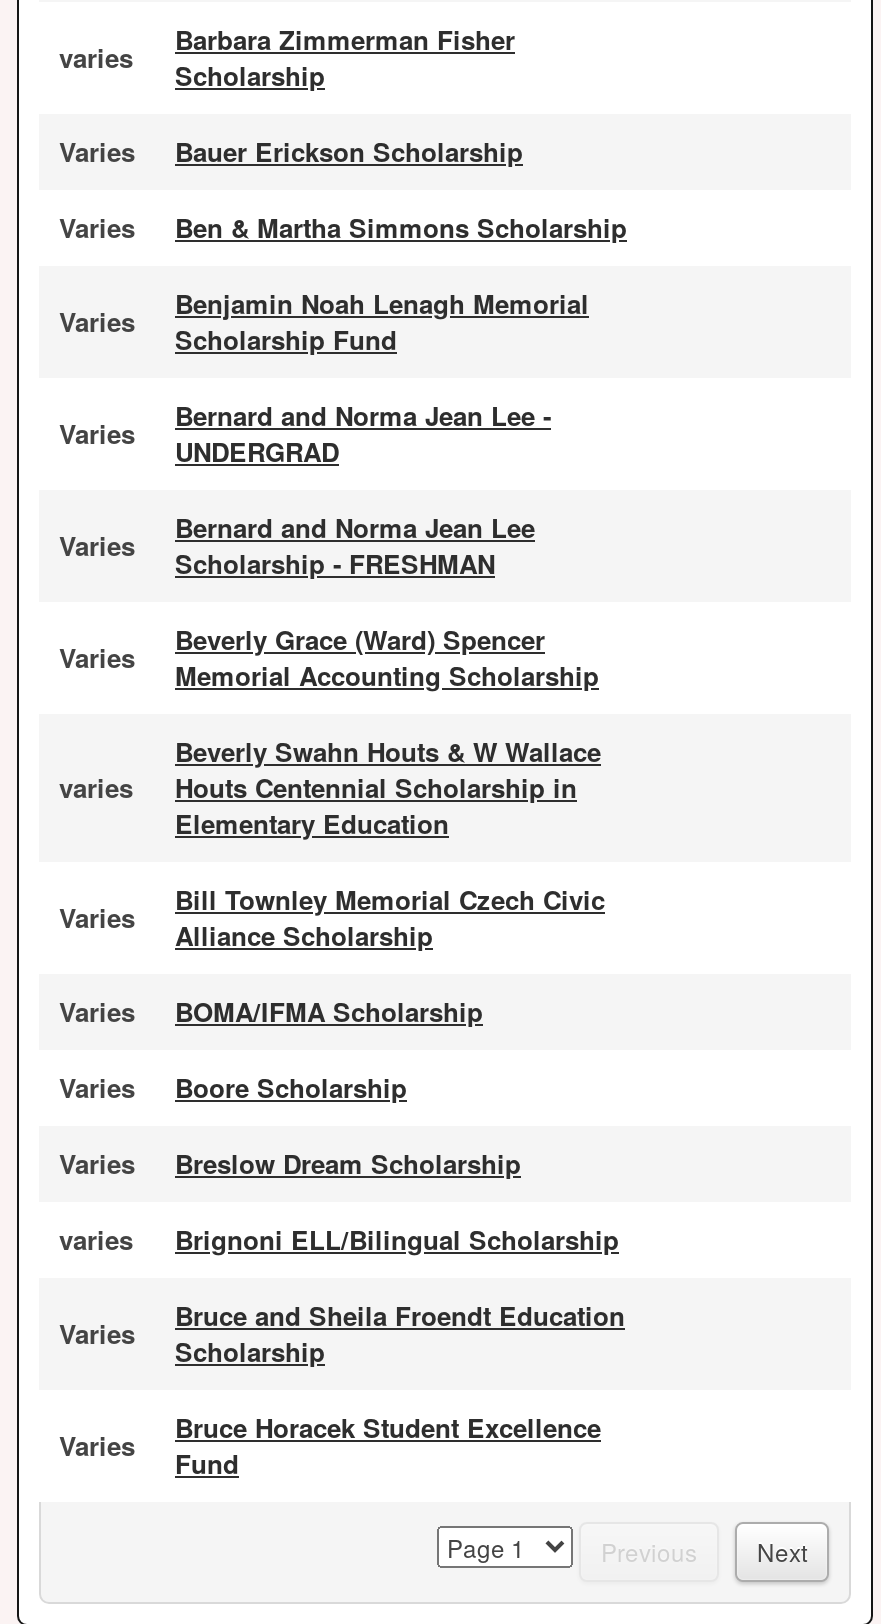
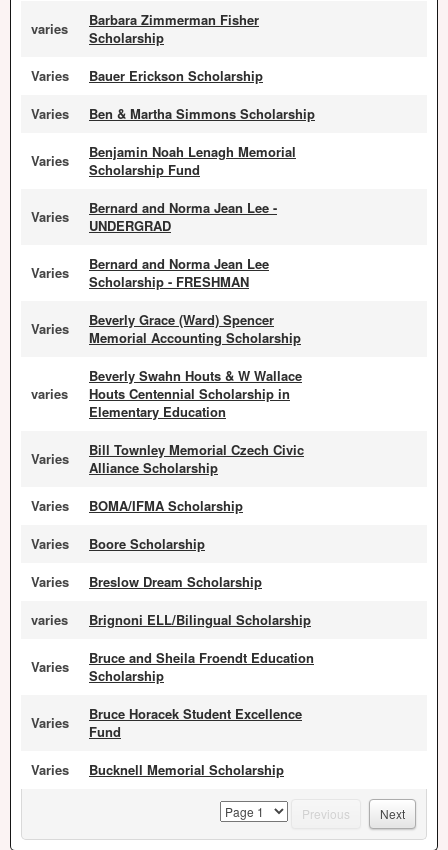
+ Varies
+ Bucknell Memorial Scholarship
